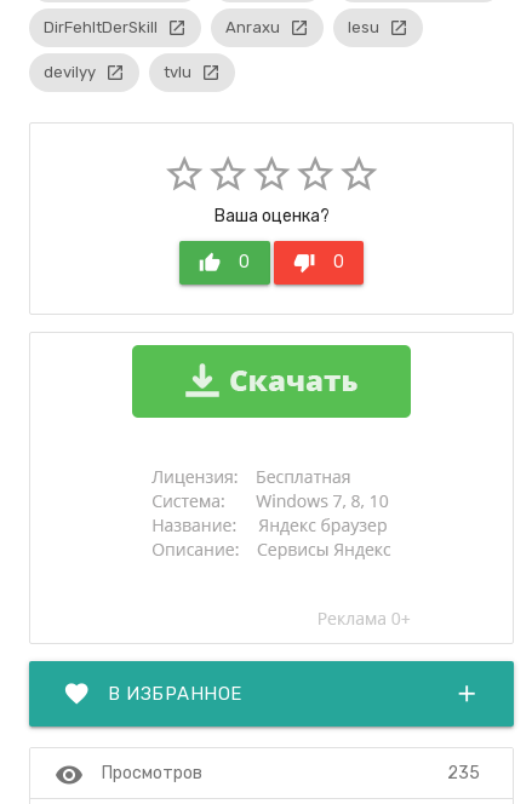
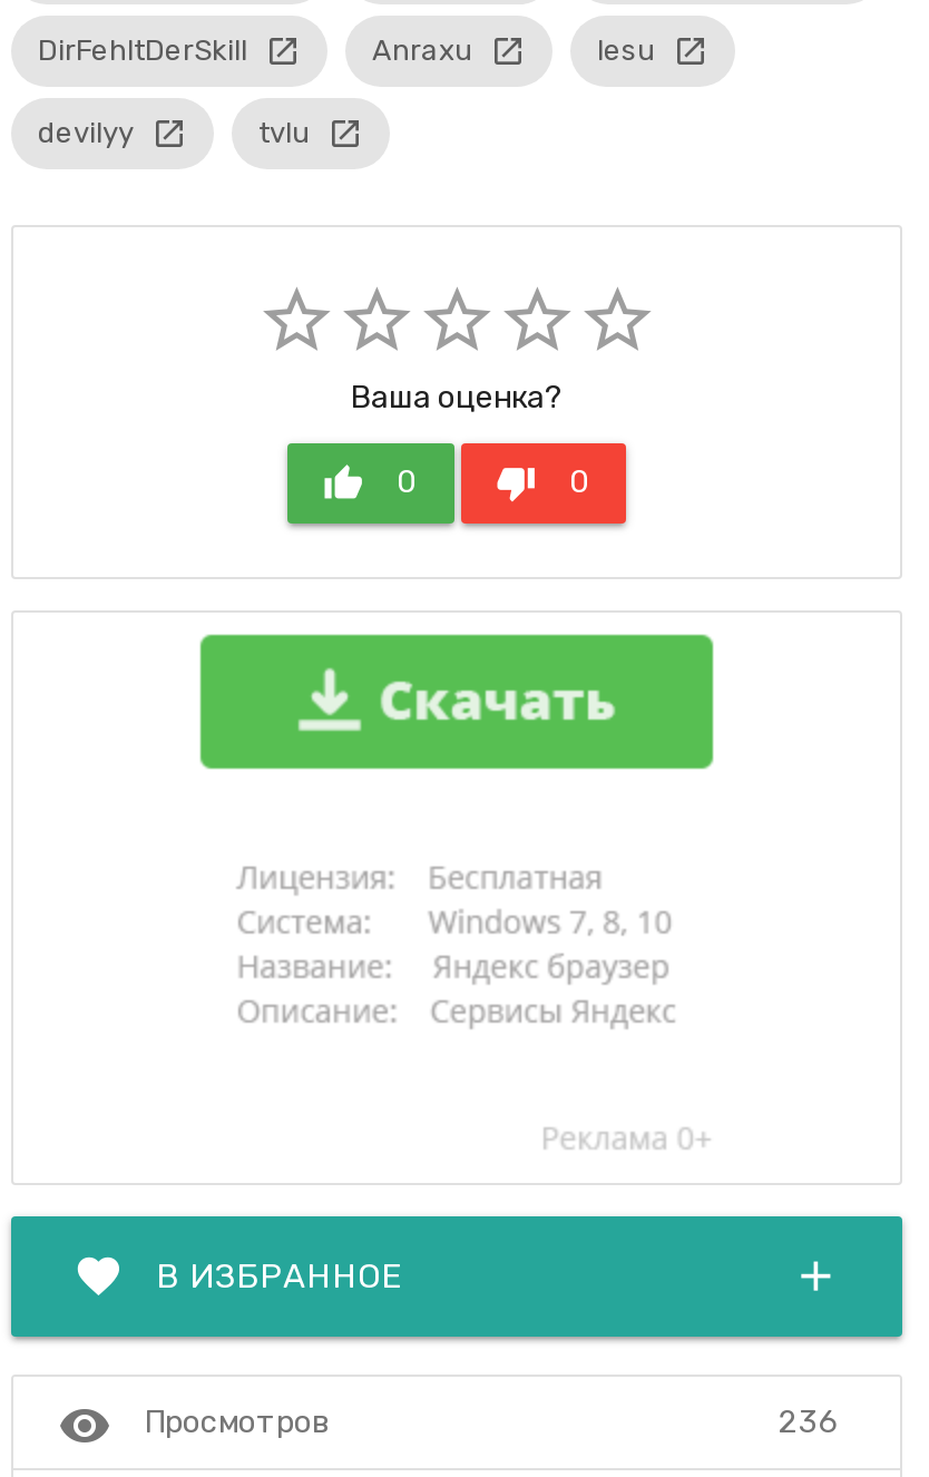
- 235
+ 236
